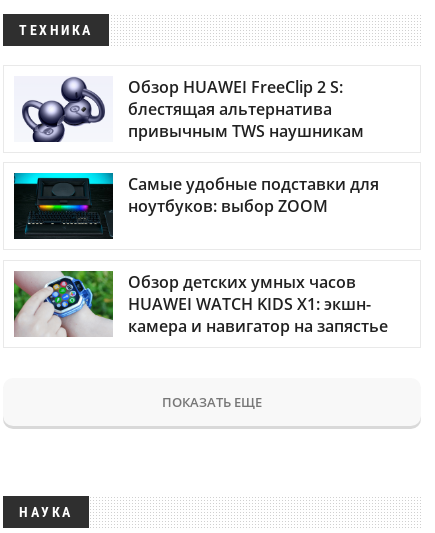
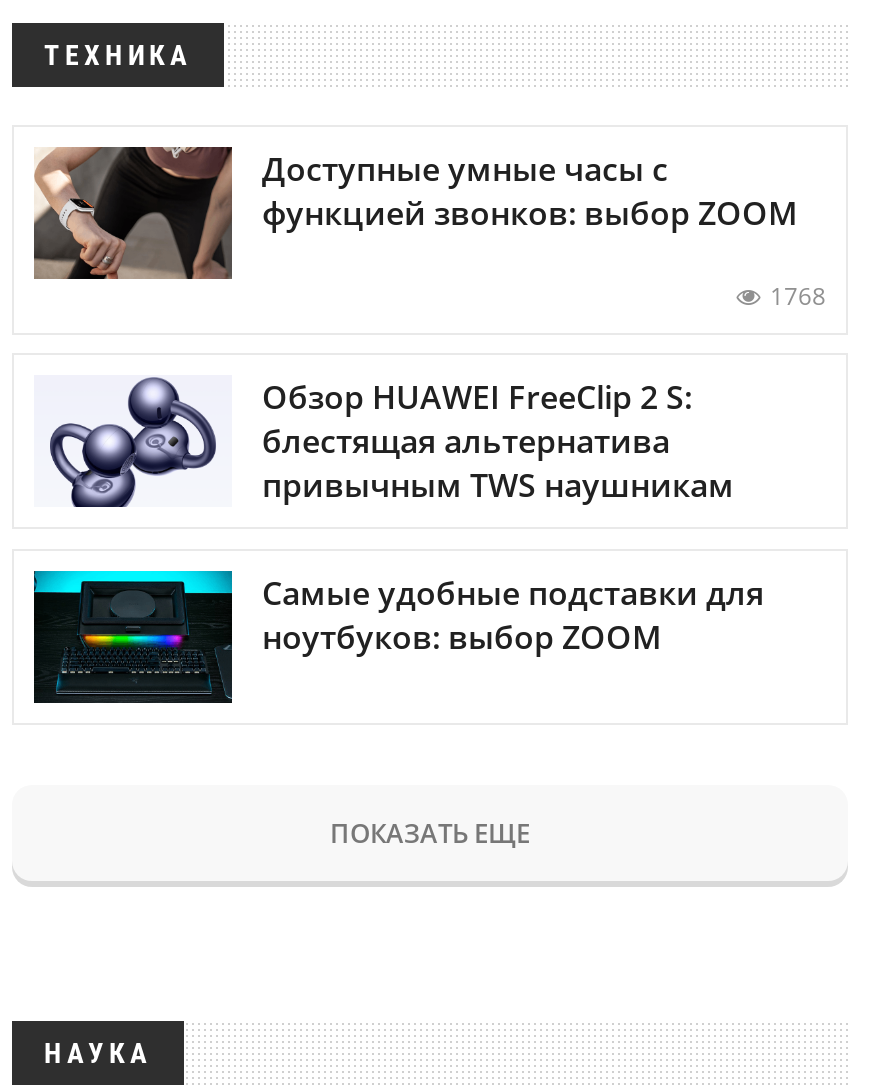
+ [image]
+ Доступные умные часы с
+ функцией звонков: выбор ZOOM
+ 1768

moved down: [image] | Обзор HUAWEI FreeClip 2 S: | блестящая альтернатива | привычным TWS наушникам | Самые удобные подставки для | ноутбуков: выбор ZOOM

- [image]
- Обзор детских умных часов
- HUAWEI WATCH KIDS X1: экшн-
- камера и навигатор на запястье
